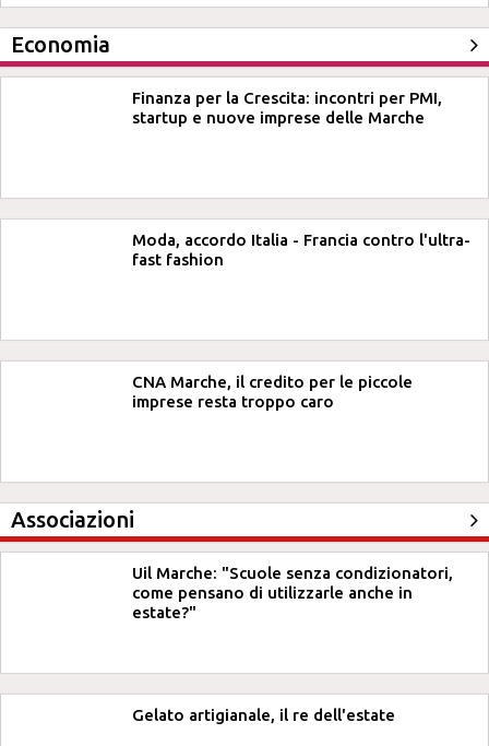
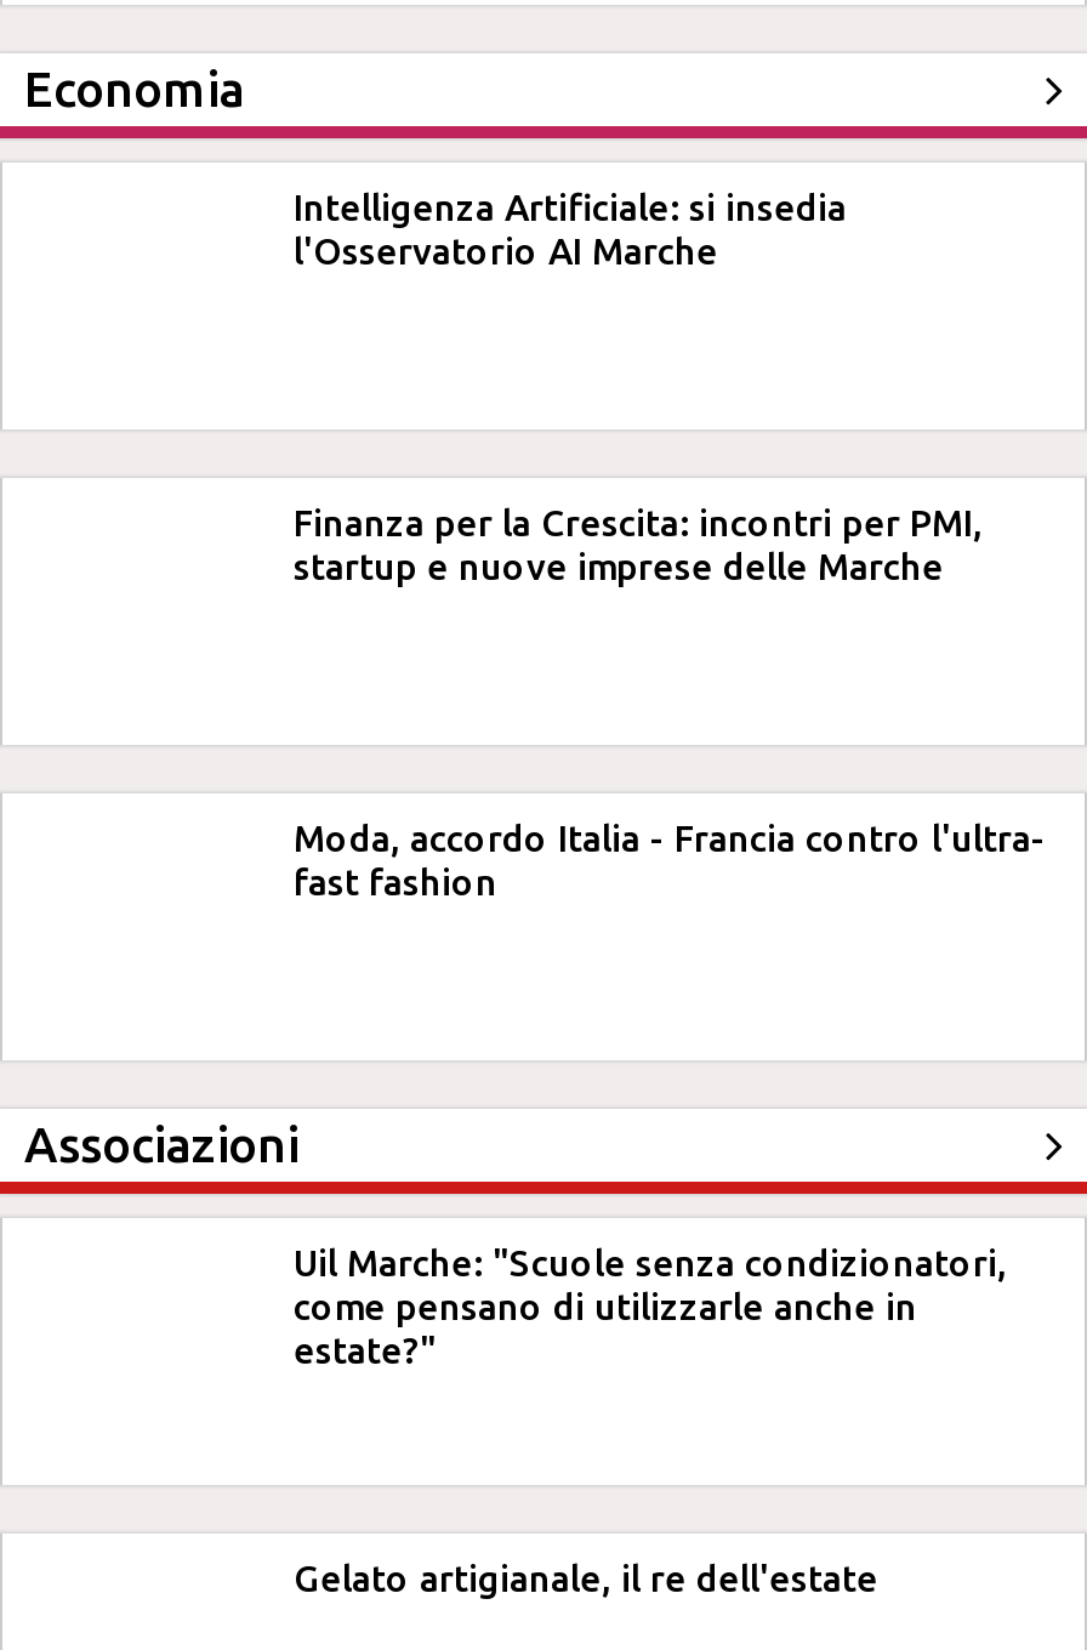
+ Intelligenza Artificiale: si insedia
+ l'Osservatorio AI Marche

moved down: Finanza per la Crescita: incontri per PMI, | startup e nuove imprese delle Marche | Moda, accordo Italia - Francia contro l'ultra- | fast fashion

- CNA Marche, il credito per le piccole
- imprese resta troppo caro
